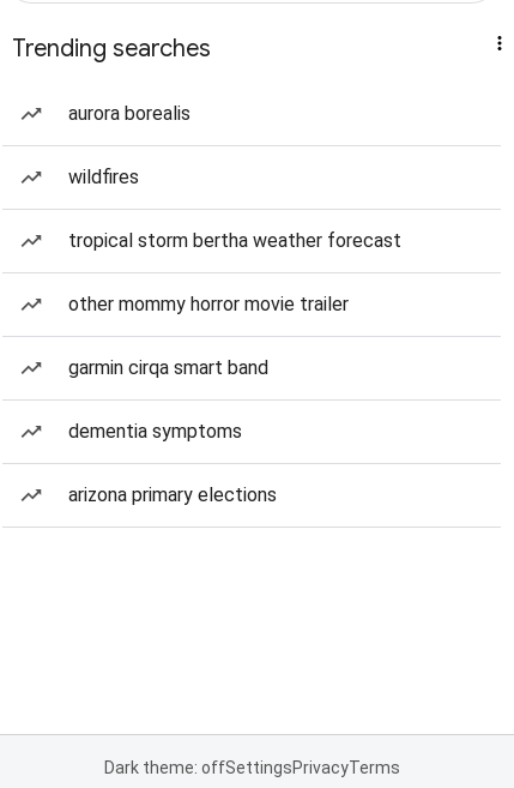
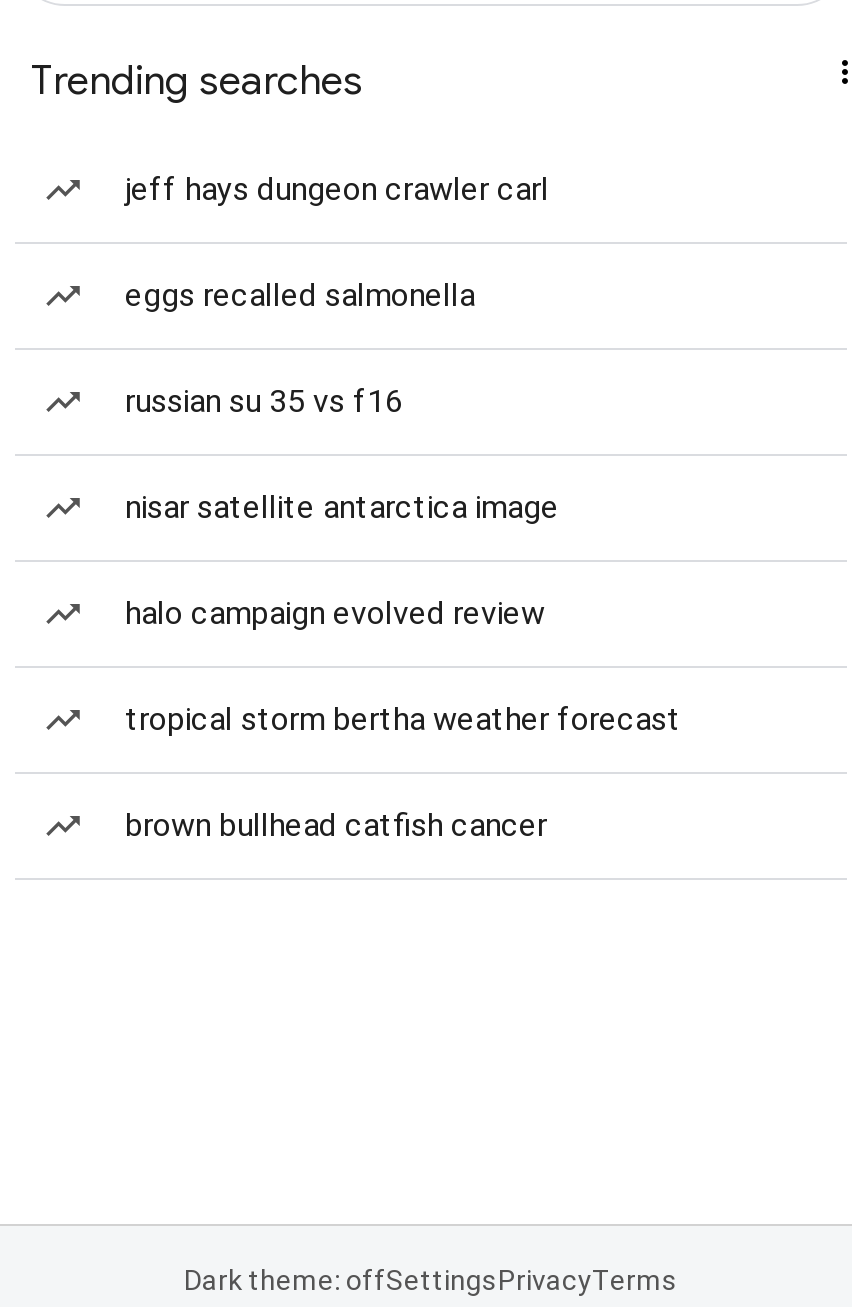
- aurora borealis
- wildfires
+ jeff hays dungeon crawler carl
+ eggs recalled salmonella
+ russian su 35 vs f16
+ nisar satellite antarctica image
+ halo campaign evolved review

moved down: tropical storm bertha weather forecast

- other mommy horror movie trailer
- garmin cirqa smart band
- dementia symptoms
- arizona primary elections
+ brown bullhead catfish cancer
